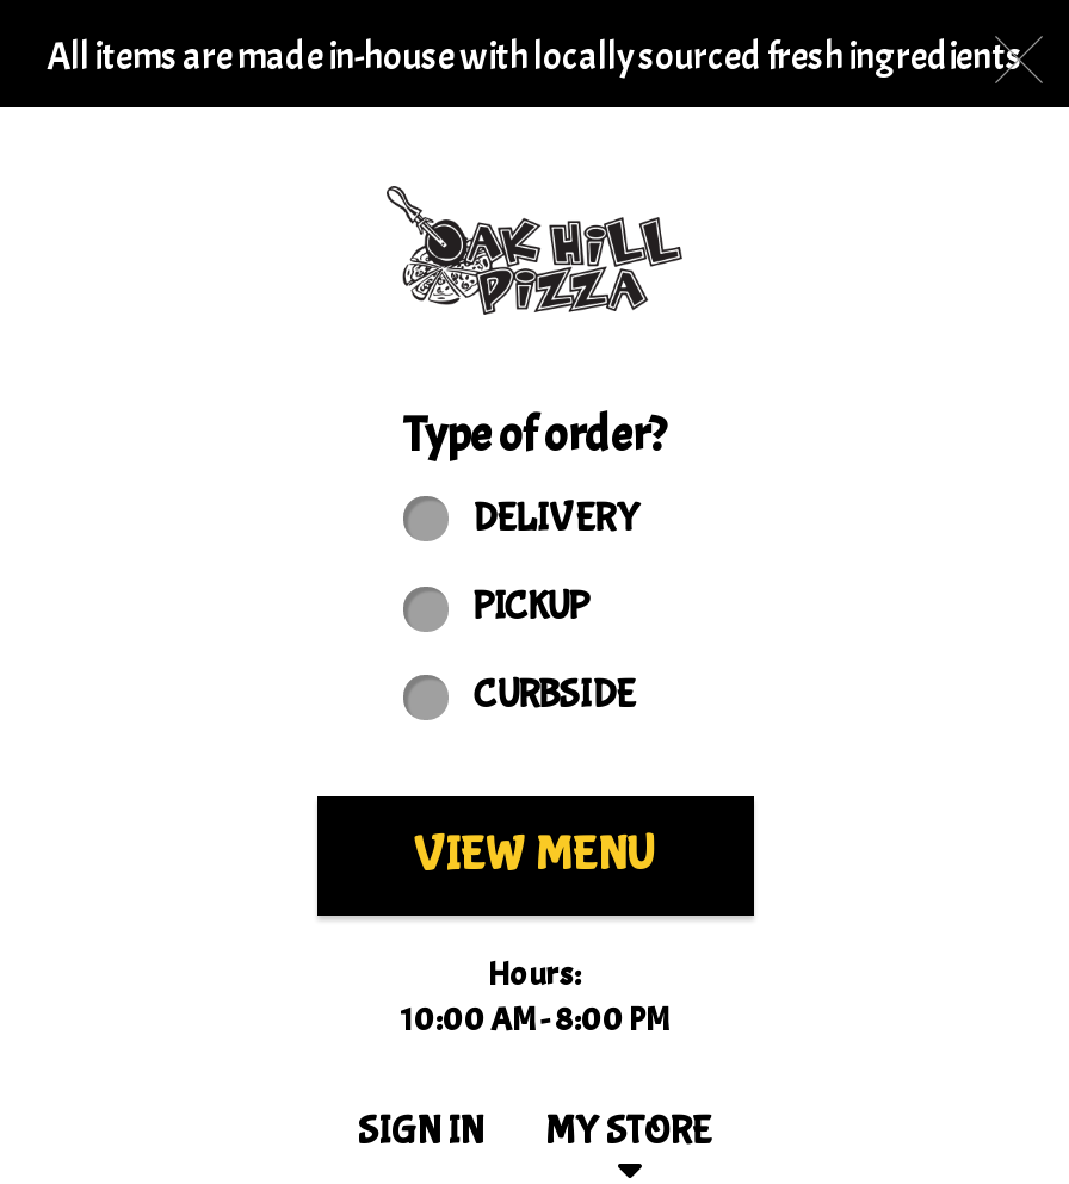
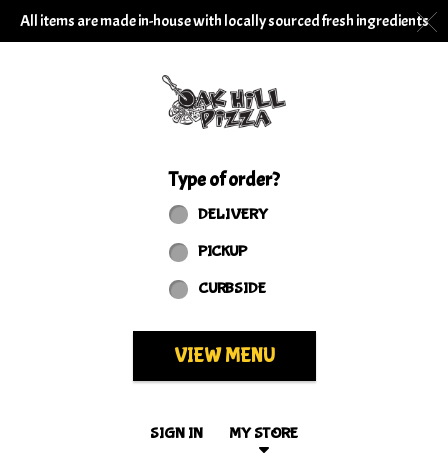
- Hours:
- 10:00 AM - 8:00 PM
